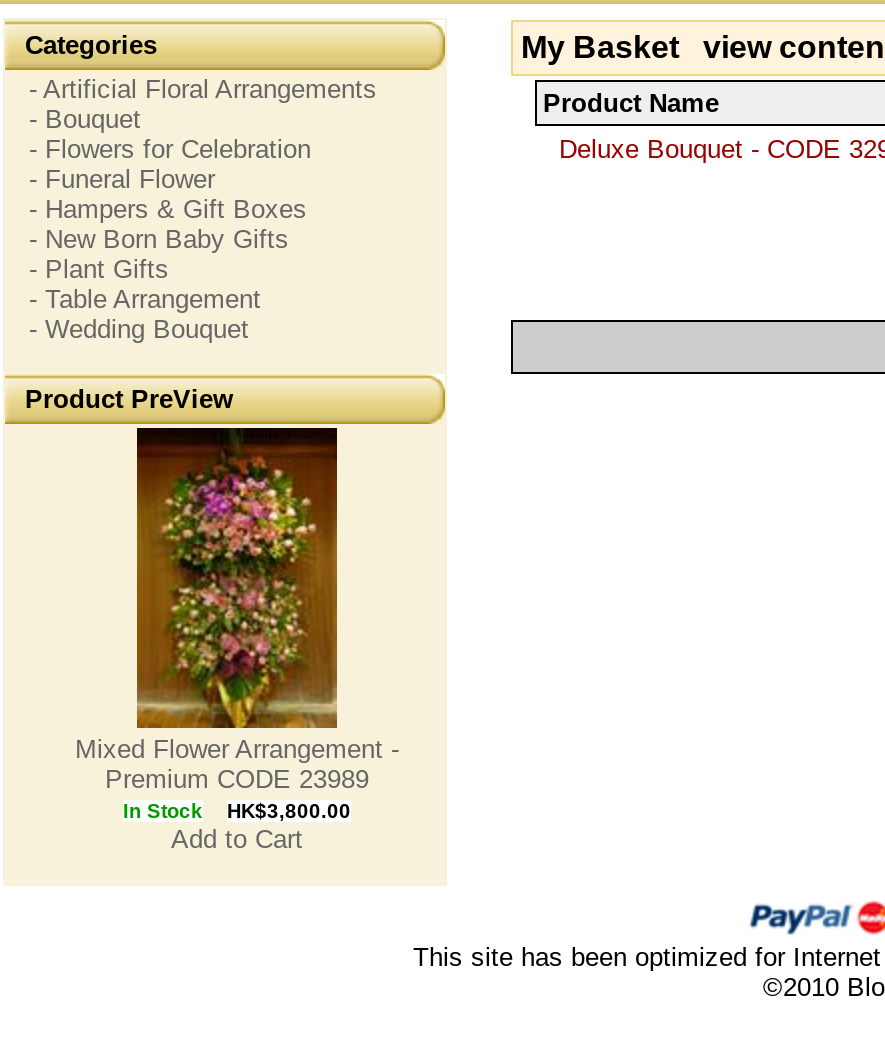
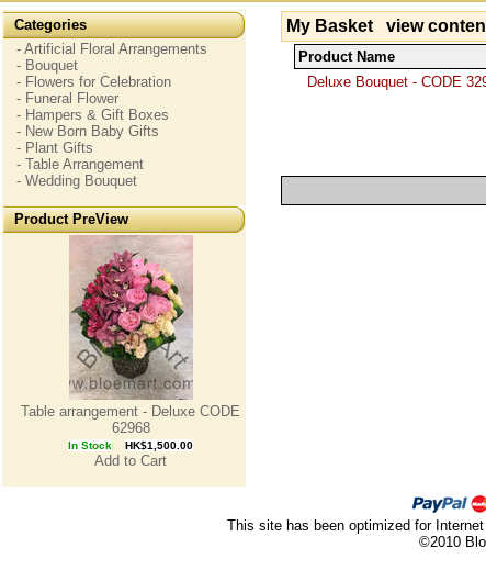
- [image]
- Mixed Flower Arrangement -
- Premium CODE 23989
+ [image]
+ Table arrangement - Deluxe CODE
+ 62968

- In Stock HK$3,800.00
+ In Stock HK$1,500.00
